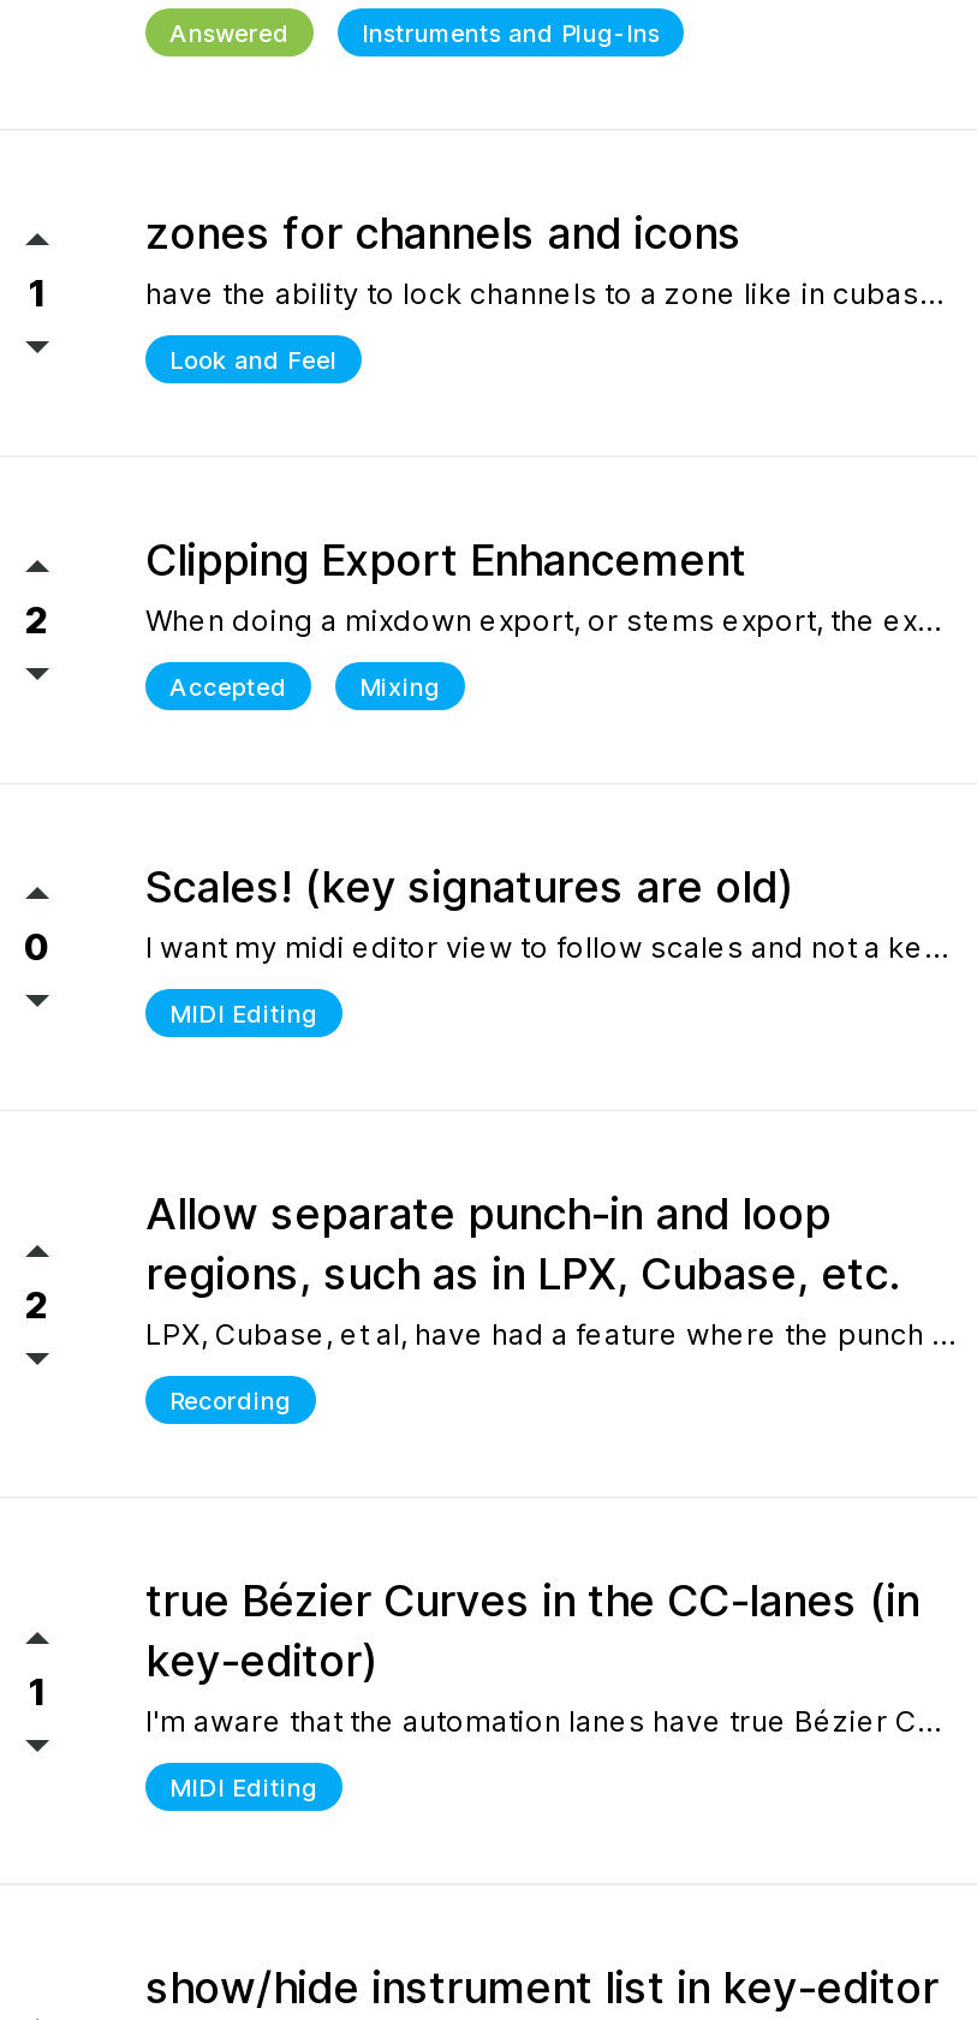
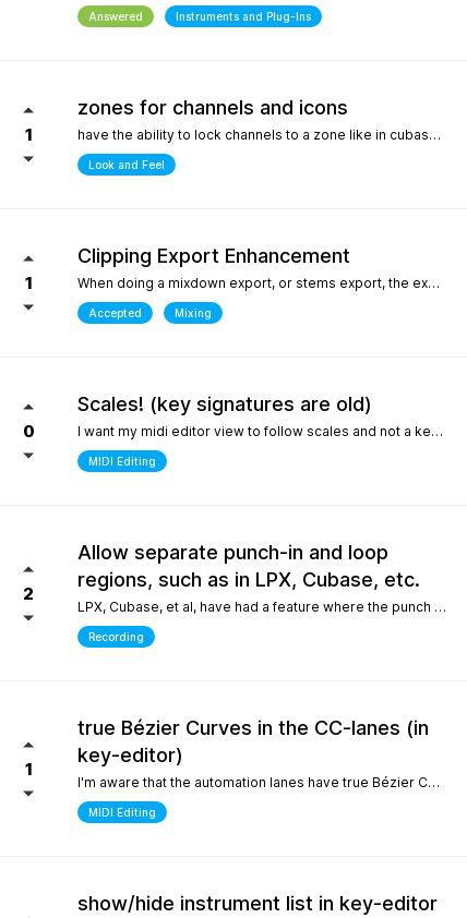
- 2
+ 1
